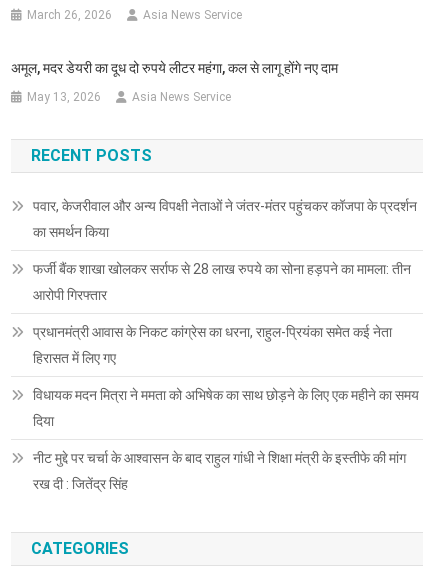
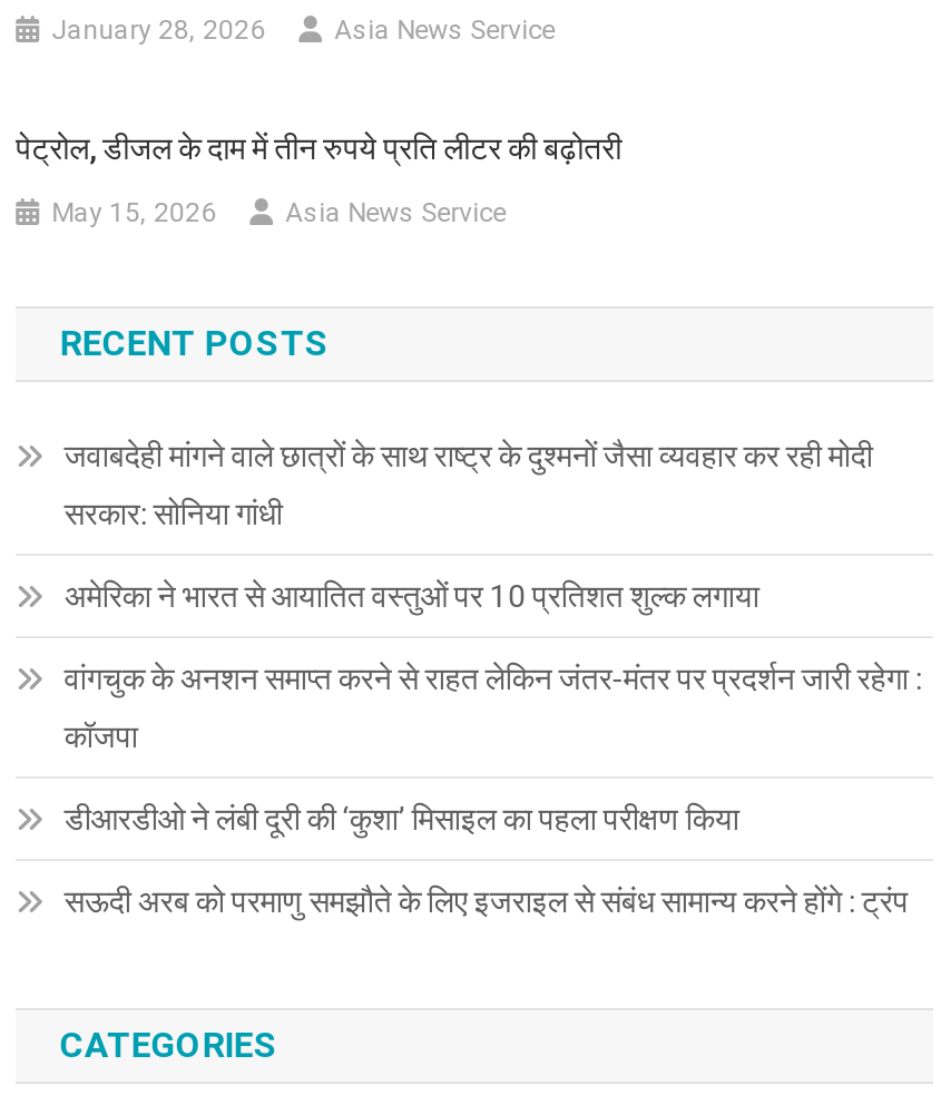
- March 26, 2026
+ January 28, 2026

- अमूल, मदर डेयरी का दूध दो रुपये लीटर महंगा, कल से लागू होंगे नए दाम
+ पेट्रोल, डीजल के दाम में तीन रुपये प्रति लीटर की बढ़ोतरी

- May 13, 2026
+ May 15, 2026

- पवार, केजरीवाल और अन्य विपक्षी नेताओं ने जंतर-मंतर पहुंचकर कॉजपा के प्रदर्शन
- का समर्थन किया
- फर्जी बैंक शाखा खोलकर सर्राफ से 28 लाख रुपये का सोना हड़पने का मामला: तीन
- आरोपी गिरफ्तार
- प्रधानमंत्री आवास के निकट कांग्रेस का धरना, राहुल-प्रियंका समेत कई नेता
- हिरासत में लिए गए
- विधायक मदन मित्रा ने ममता को अभिषेक का साथ छोड़ने के लिए एक महीने का समय
- दिया
- नीट मुद्दे पर चर्चा के आश्वासन के बाद राहुल गांधी ने शिक्षा मंत्री के इस्तीफे की मांग
- रख दी : जितेंद्र सिंह
+ जवाबदेही मांगने वाले छात्रों के साथ राष्ट्र के दुश्मनों जैसा व्यवहार कर रही मोदी
+ सरकार: सोनिया गांधी
+ अमेरिका ने भारत से आयातित वस्तुओं पर 10 प्रतिशत शुल्क लगाया
+ वांगचुक के अनशन समाप्त करने से राहत लेकिन जंतर-मंतर पर प्रदर्शन जारी रहेगा :
+ कॉजपा
+ डीआरडीओ ने लंबी दूरी की ‘कुशा’ मिसाइल का पहला परीक्षण किया
+ सऊदी अरब को परमाणु समझौते के लिए इजराइल से संबंध सामान्य करने होंगे : ट्रंप
